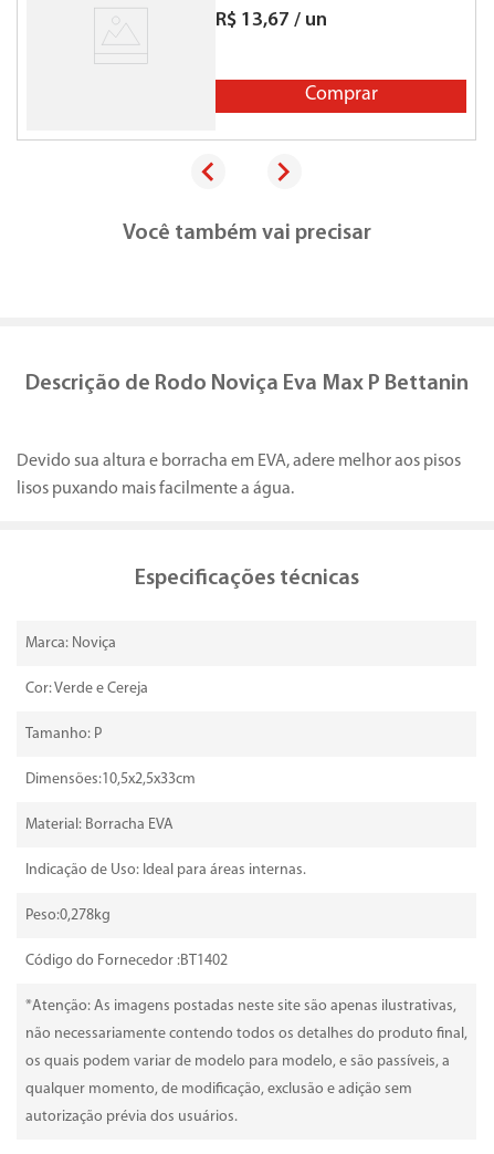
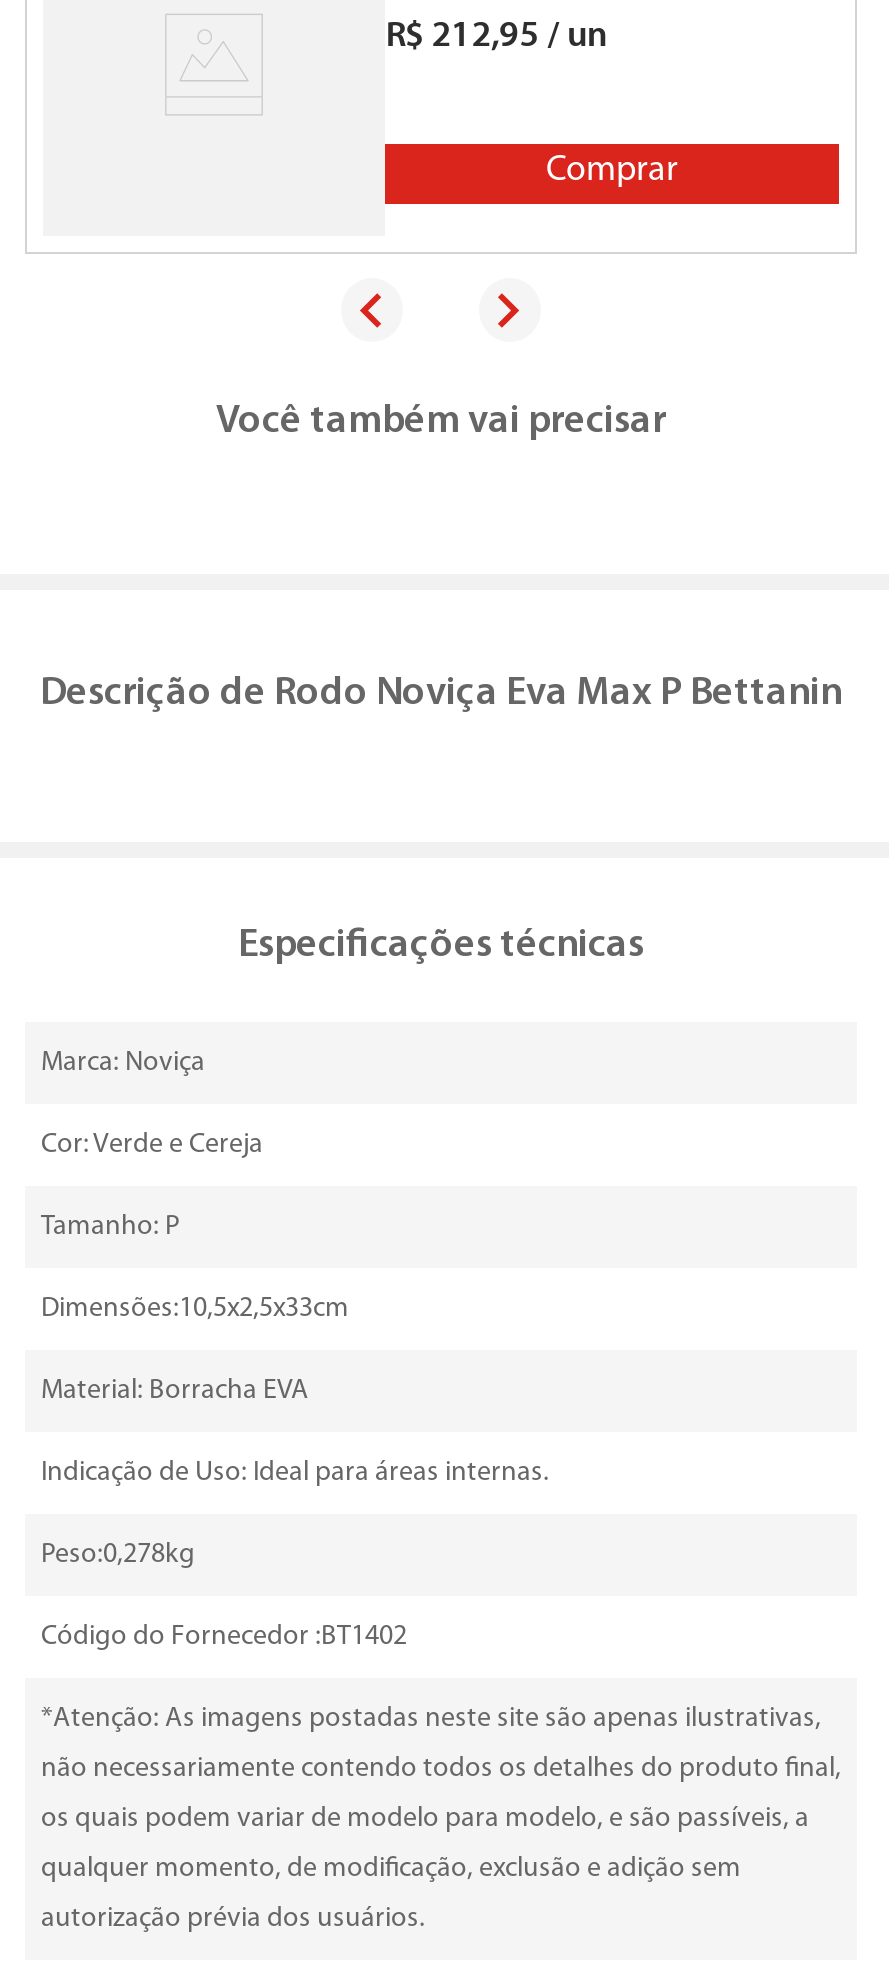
- R$ 13,67 / un
+ R$ 212,95 / un

- Devido sua altura e borracha em EVA, adere melhor aos pisos
- lisos puxando mais facilmente a água.
